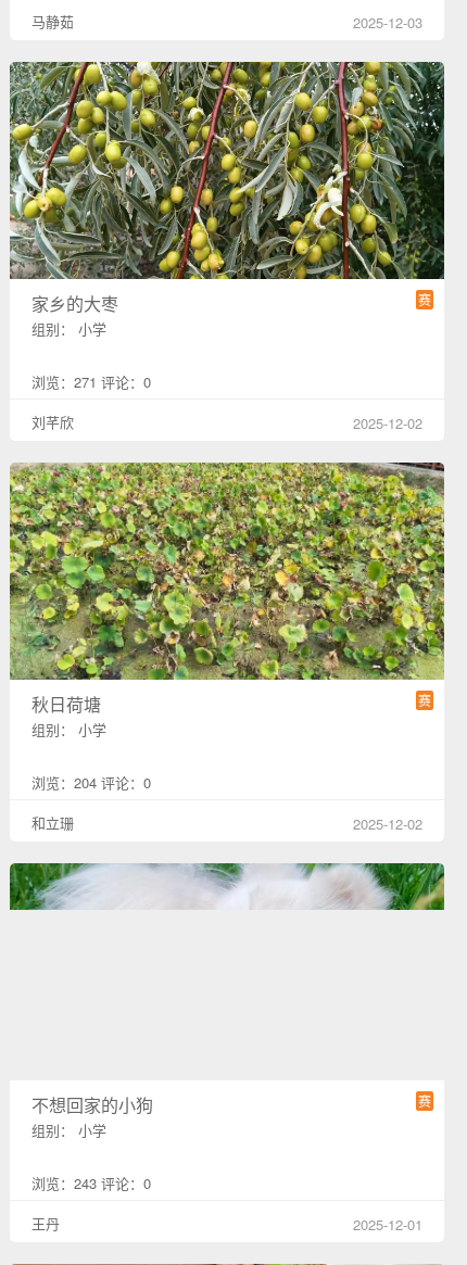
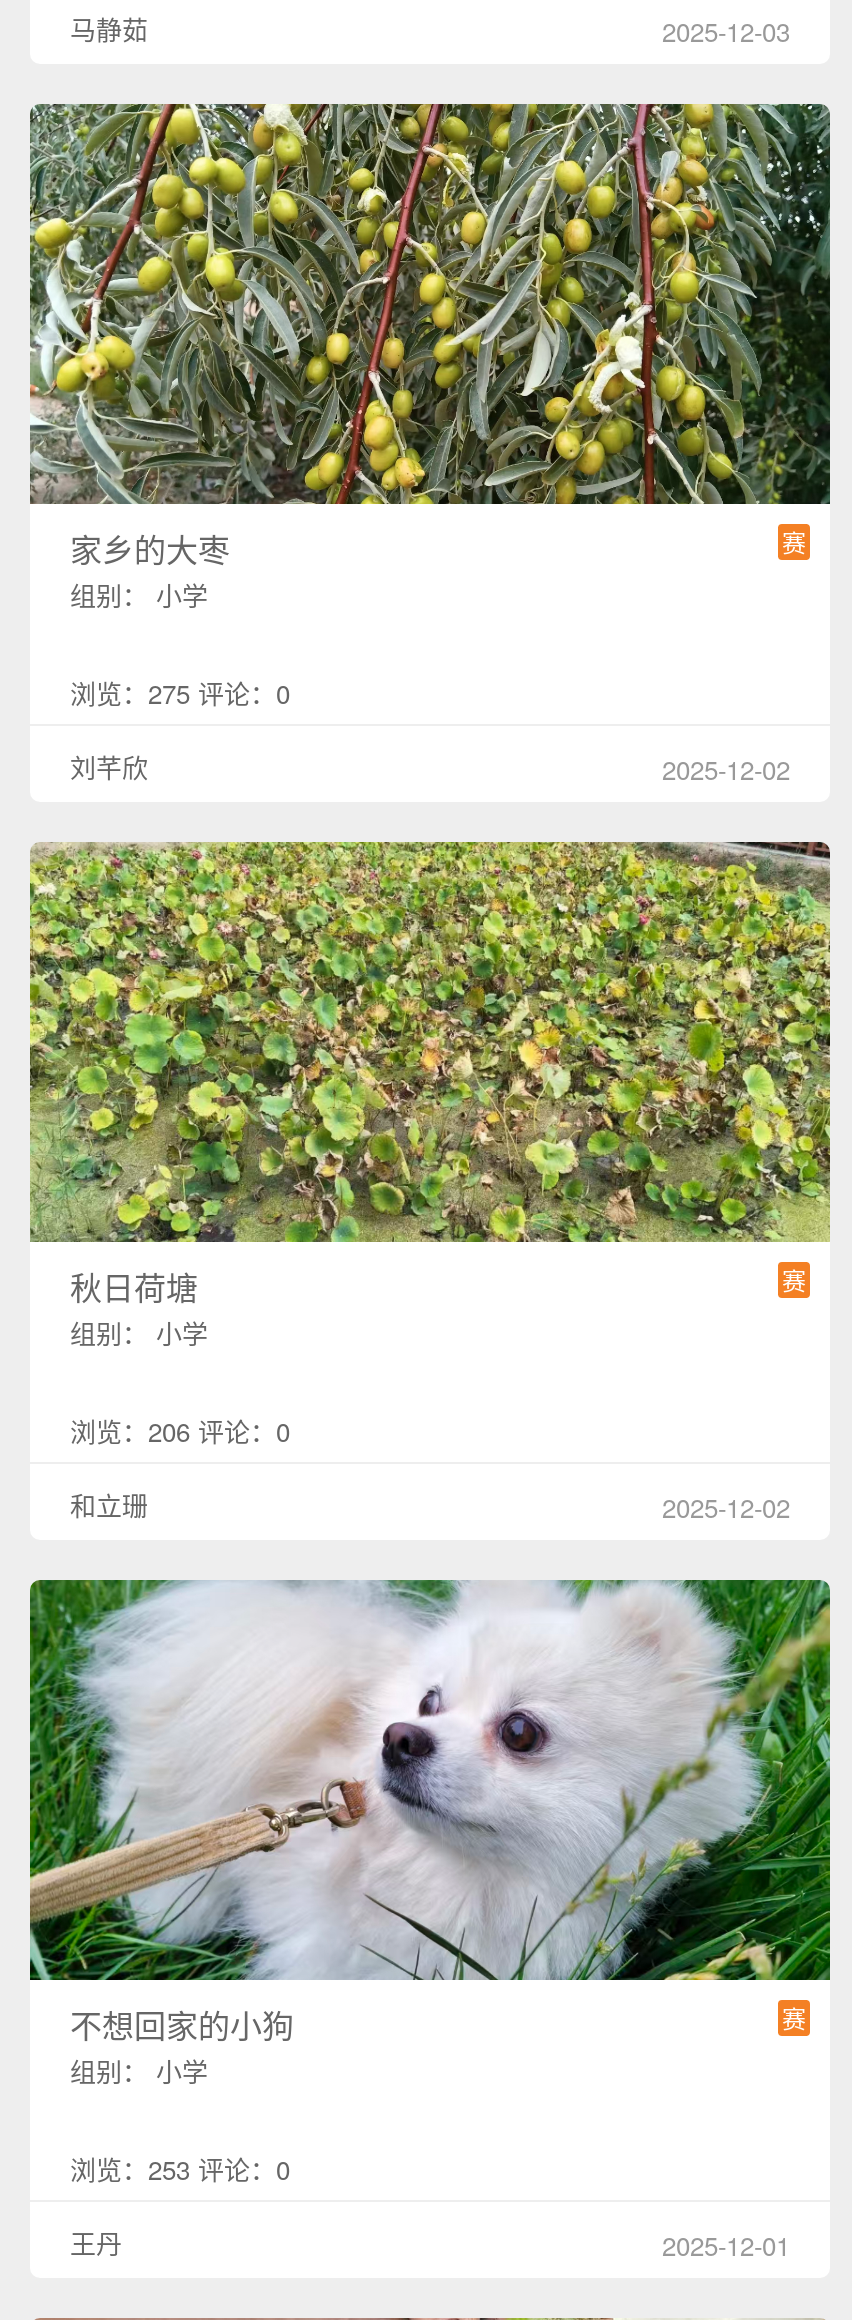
- 浏览：271 评论：0
+ 浏览：275 评论：0

- 浏览：204 评论：0
+ 浏览：206 评论：0

+ [image]

- 浏览：243 评论：0
+ 浏览：253 评论：0
